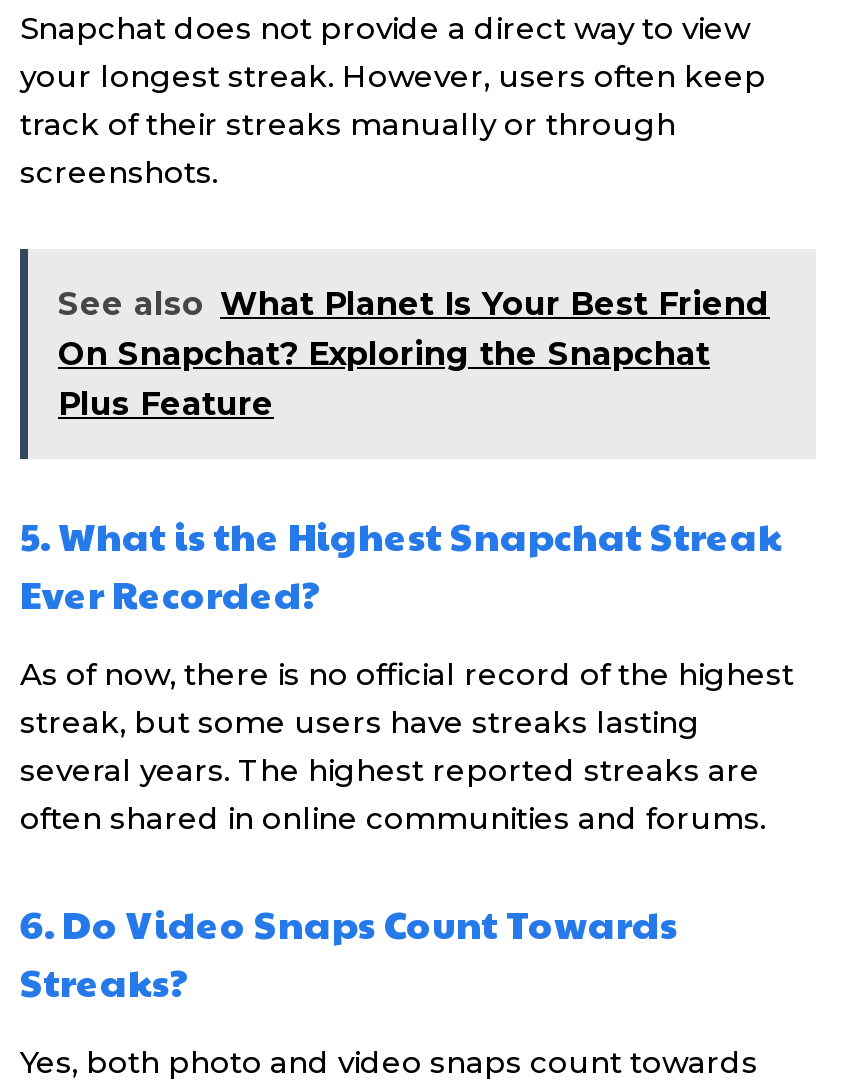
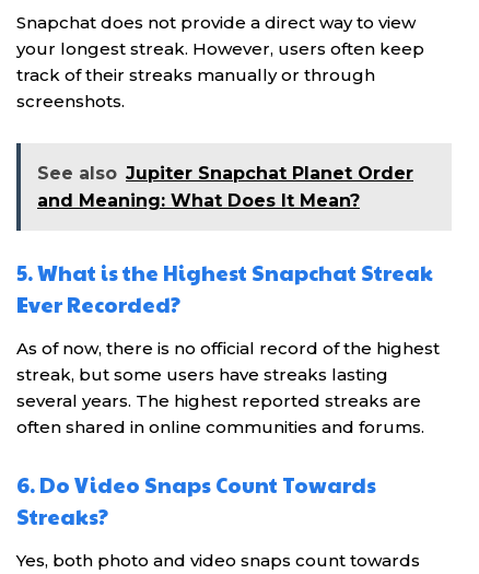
- See also What Planet Is Your Best Friend
- On Snapchat? Exploring the Snapchat
- Plus Feature
+ See also Jupiter Snapchat Planet Order
+ and Meaning: What Does It Mean?
